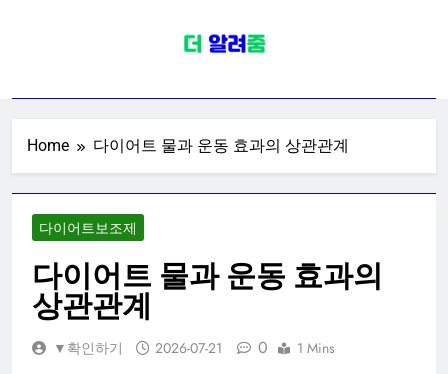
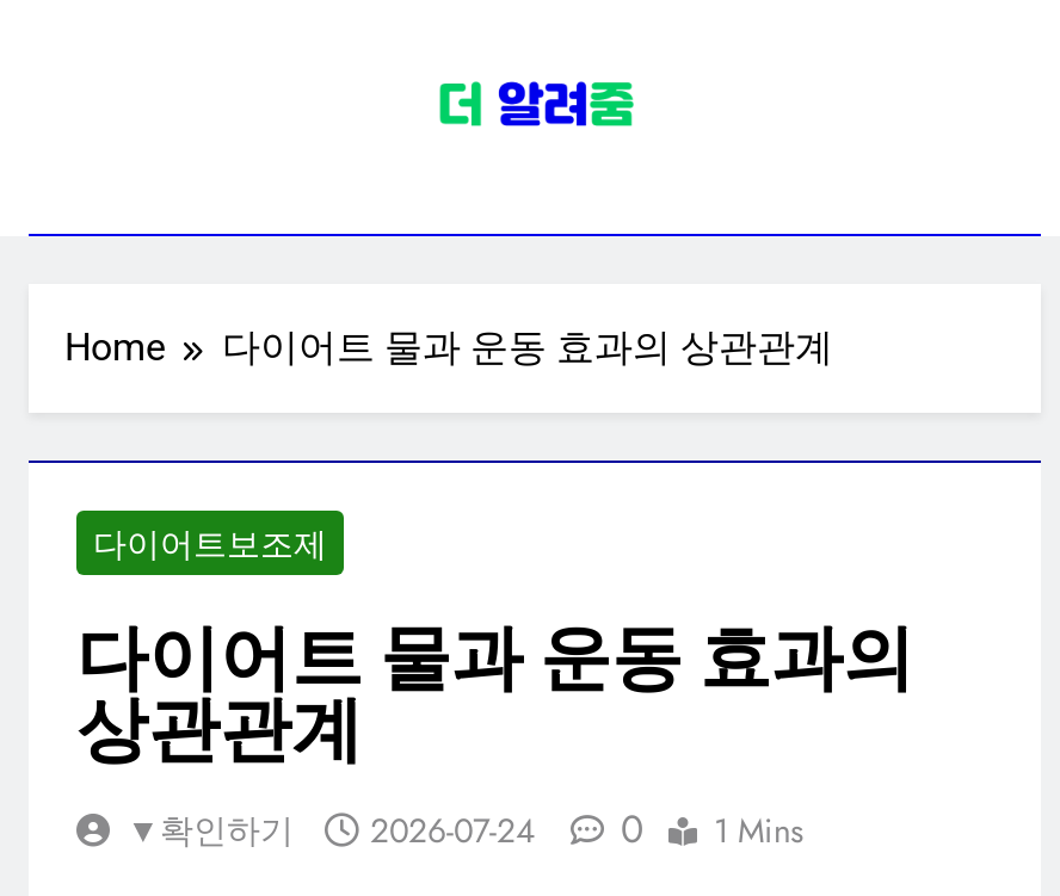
- 2026-07-21
+ 2026-07-24
